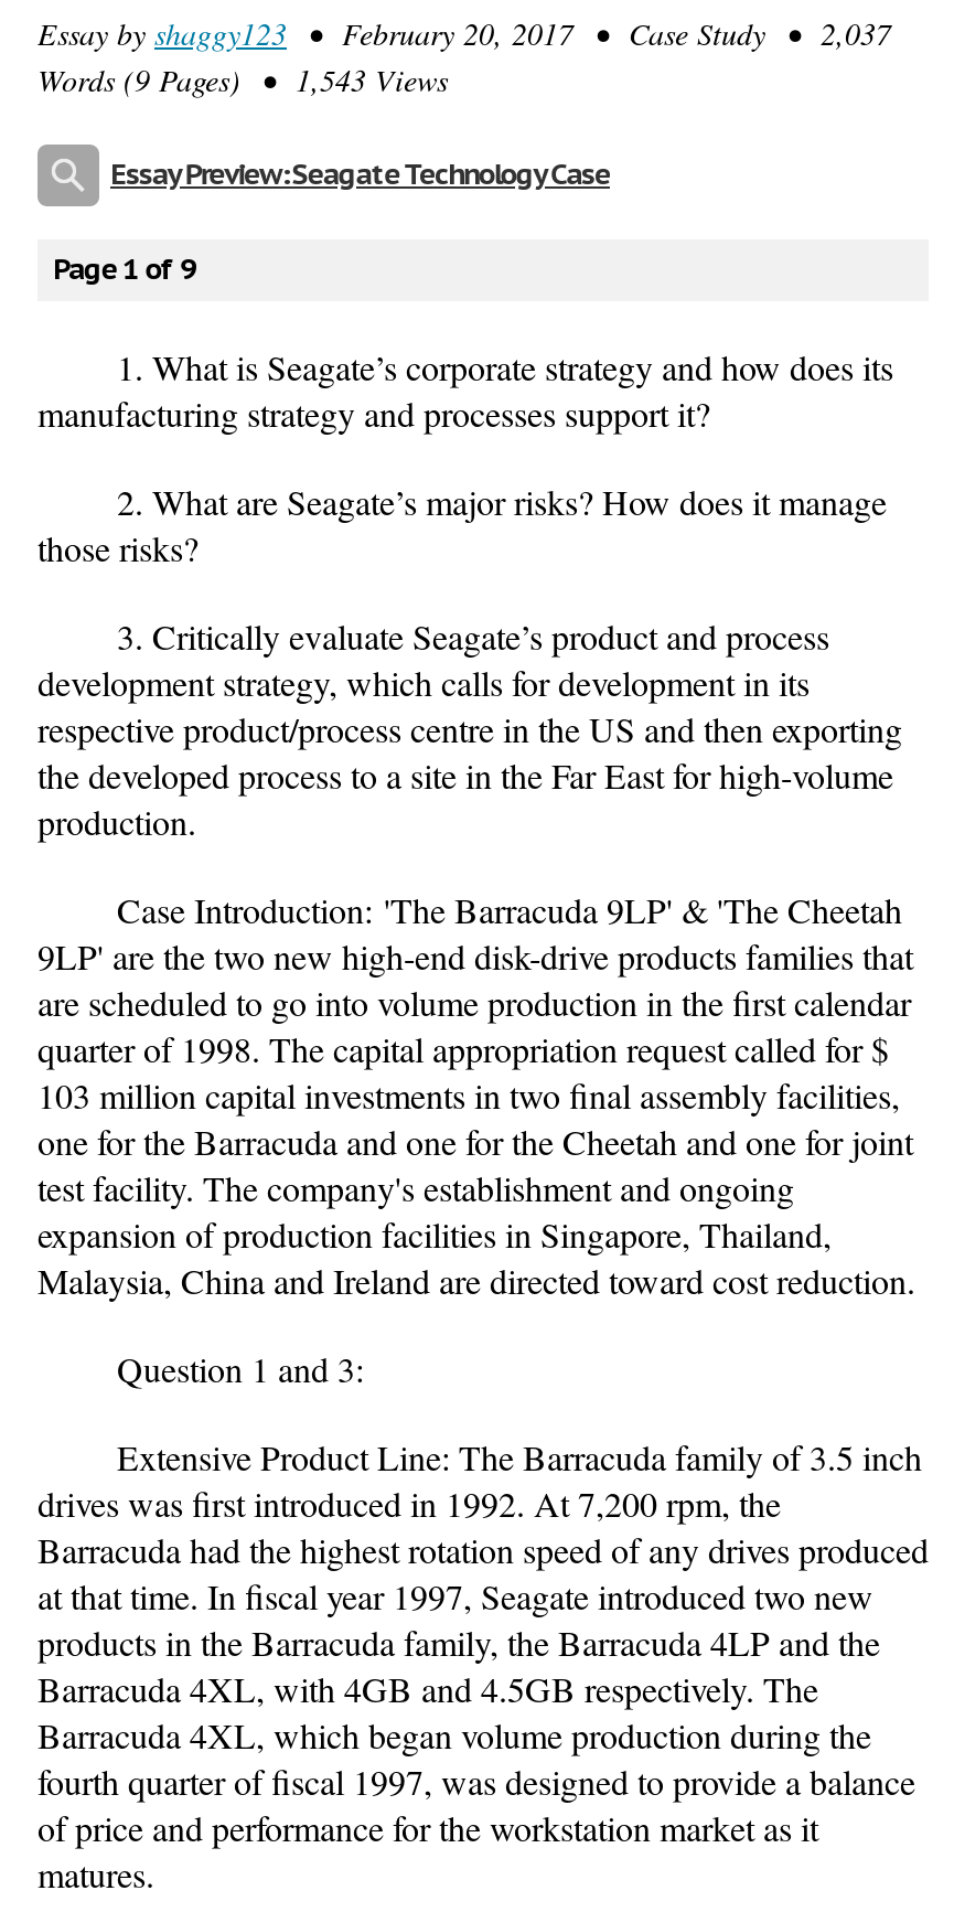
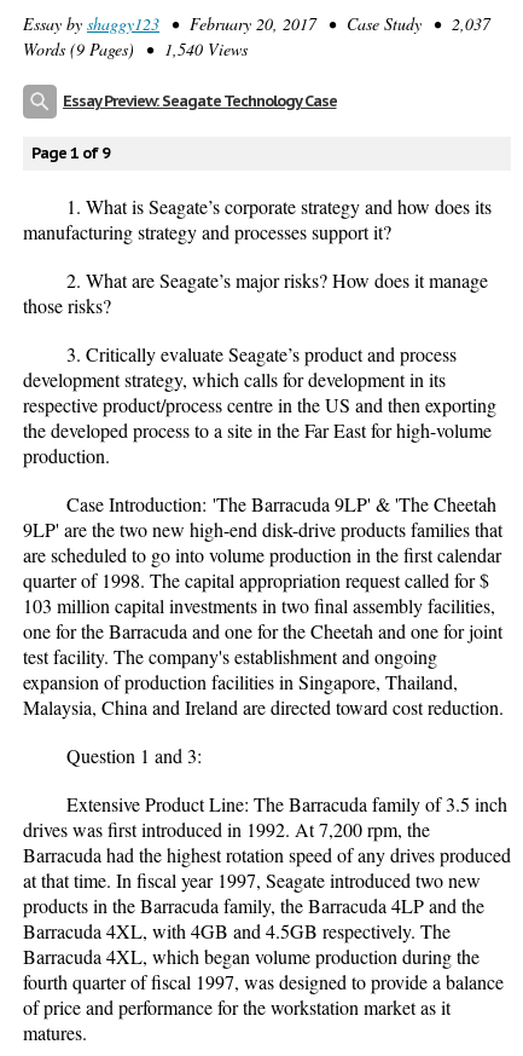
- Words (9 Pages) • 1,543 Views
+ Words (9 Pages) • 1,540 Views
